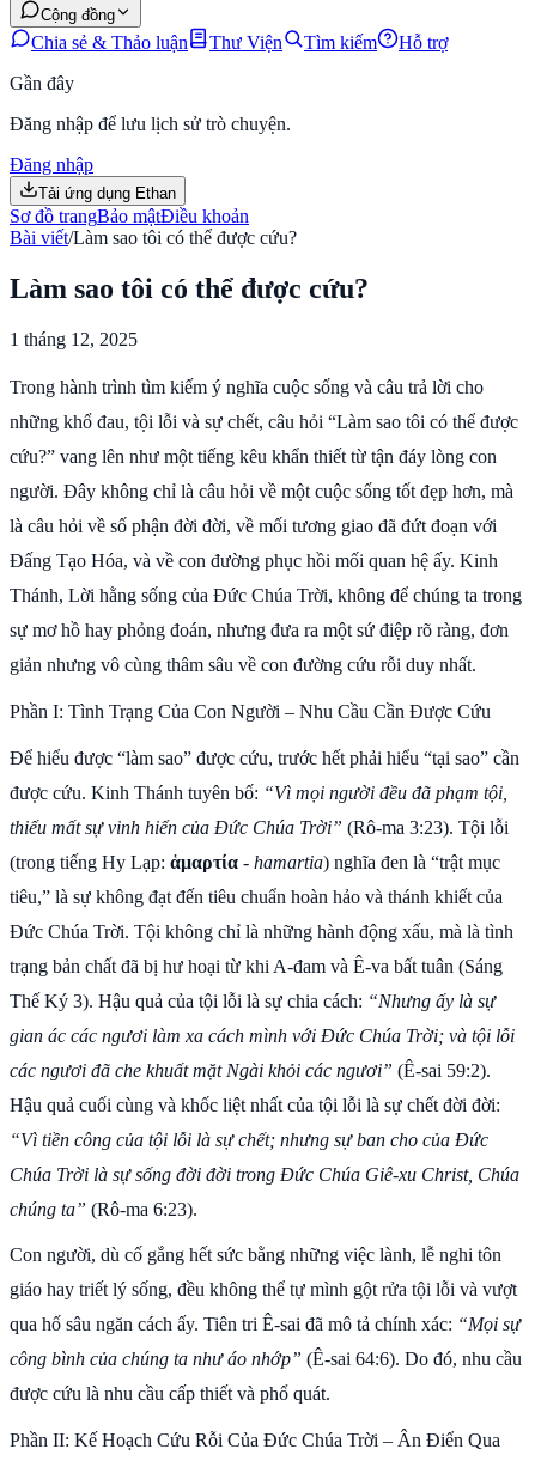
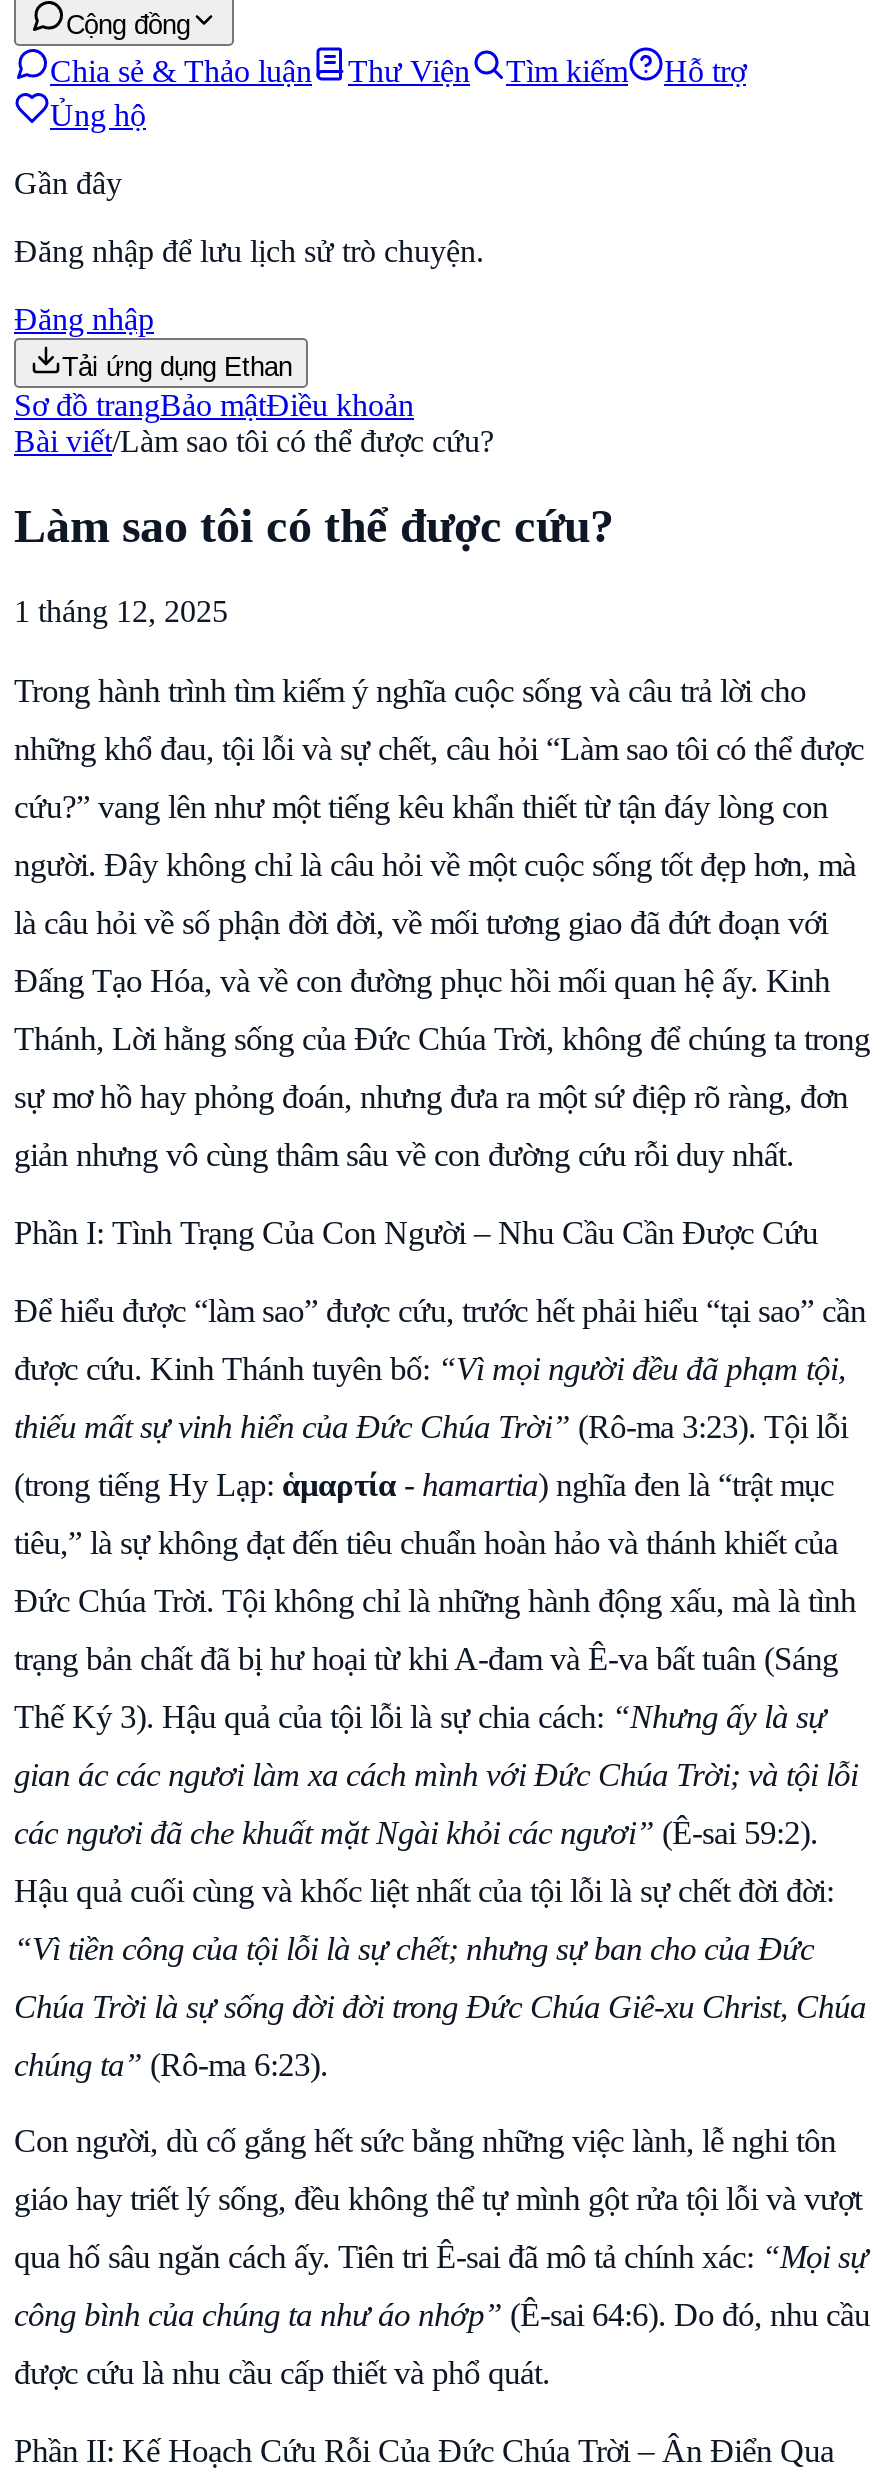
+ Ủng hộ
